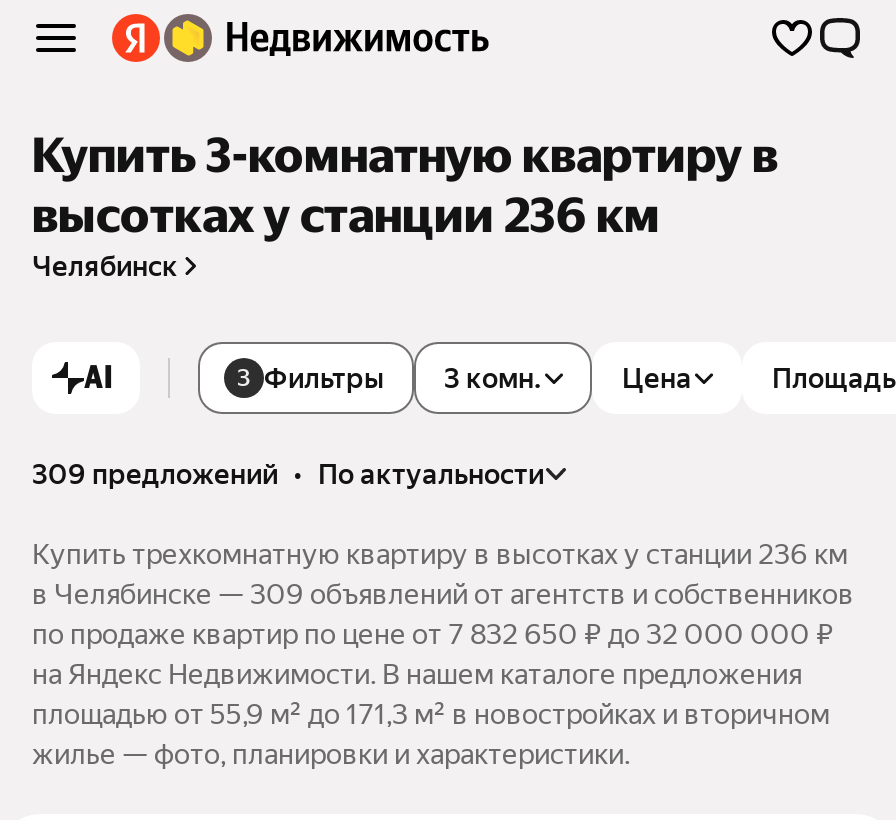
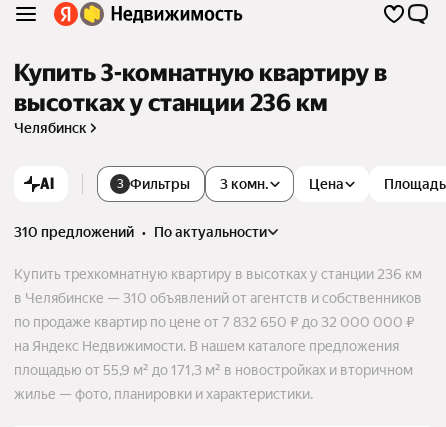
- 309 предложений • по актуальности
+ 310 предложений • по актуальности

- в Челябинске — 309 объявлений от агентств и собственников
+ в Челябинске — 310 объявлений от агентств и собственников
